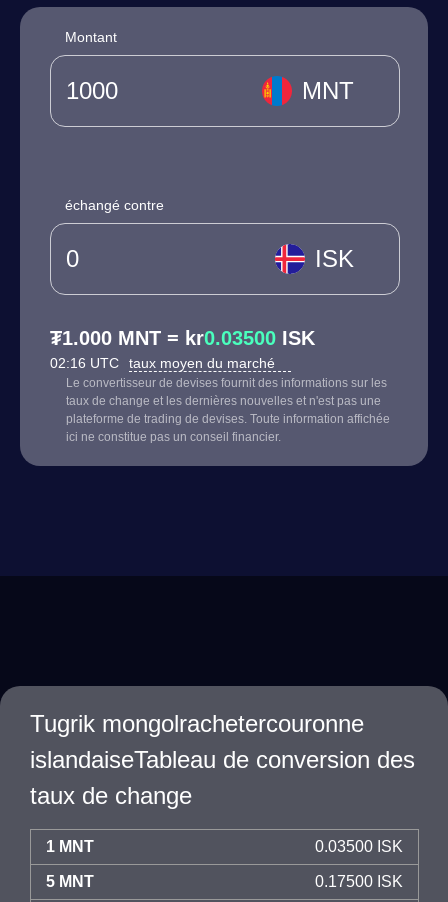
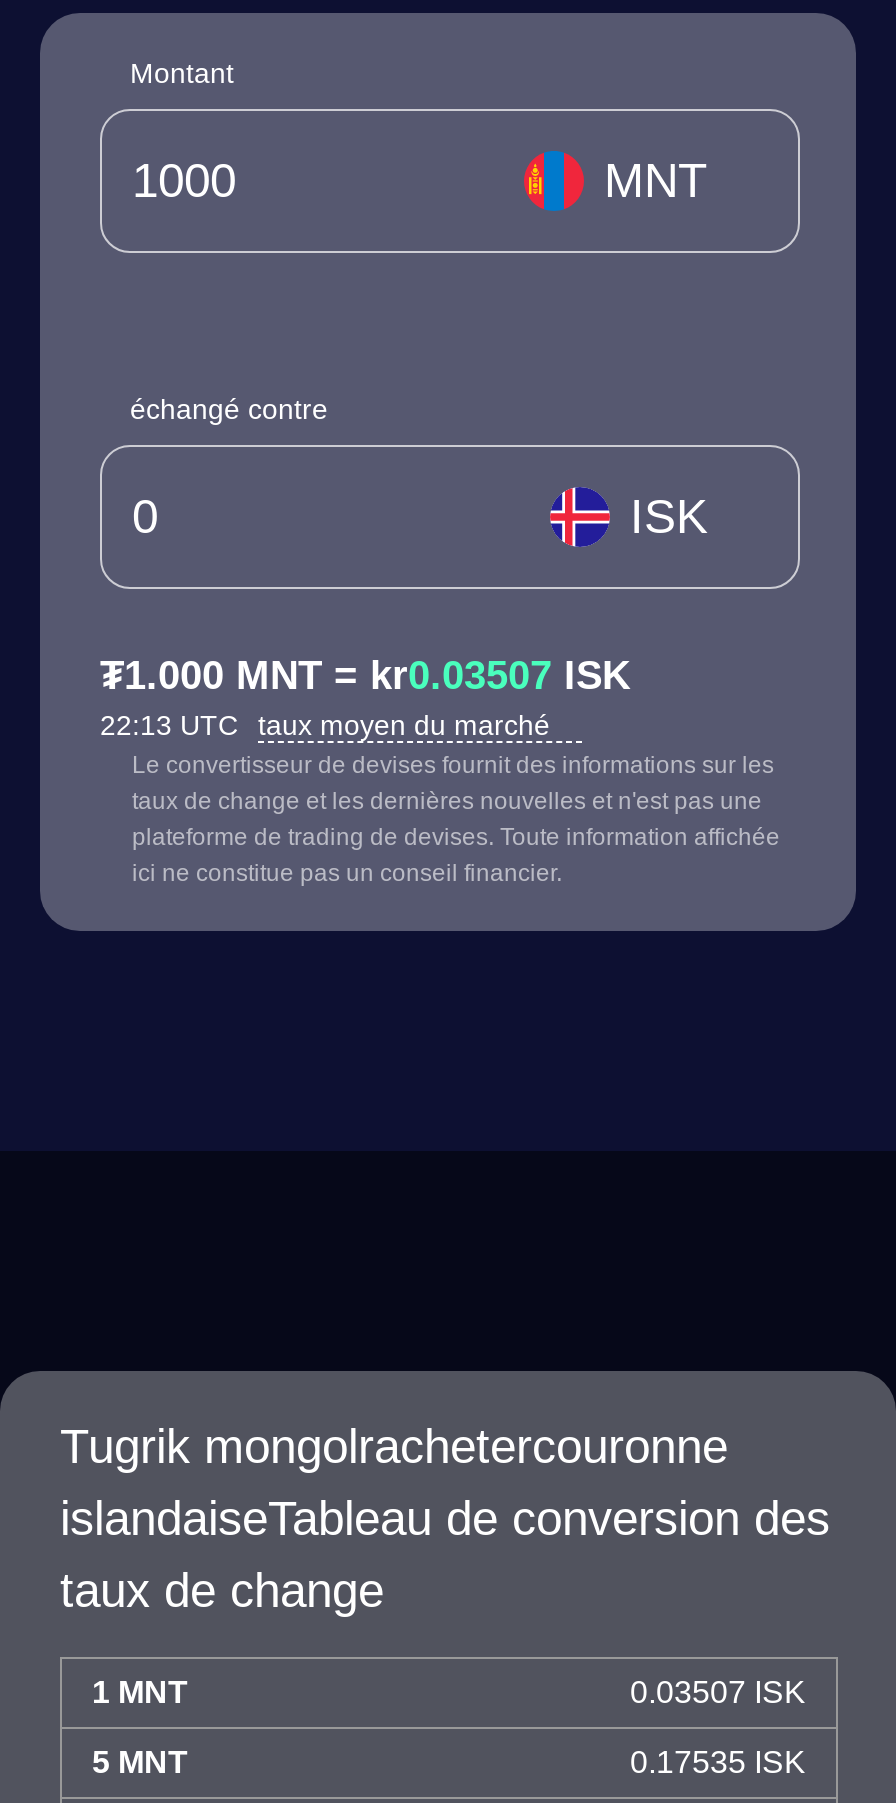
- ₮1.000 MNT = kr0.03500 ISK
+ ₮1.000 MNT = kr0.03507 ISK

- 02:16 UTC taux moyen du marché
+ 22:13 UTC taux moyen du marché

- 0.03500 ISK
+ 0.03507 ISK

- 0.17500 ISK
+ 0.17535 ISK
